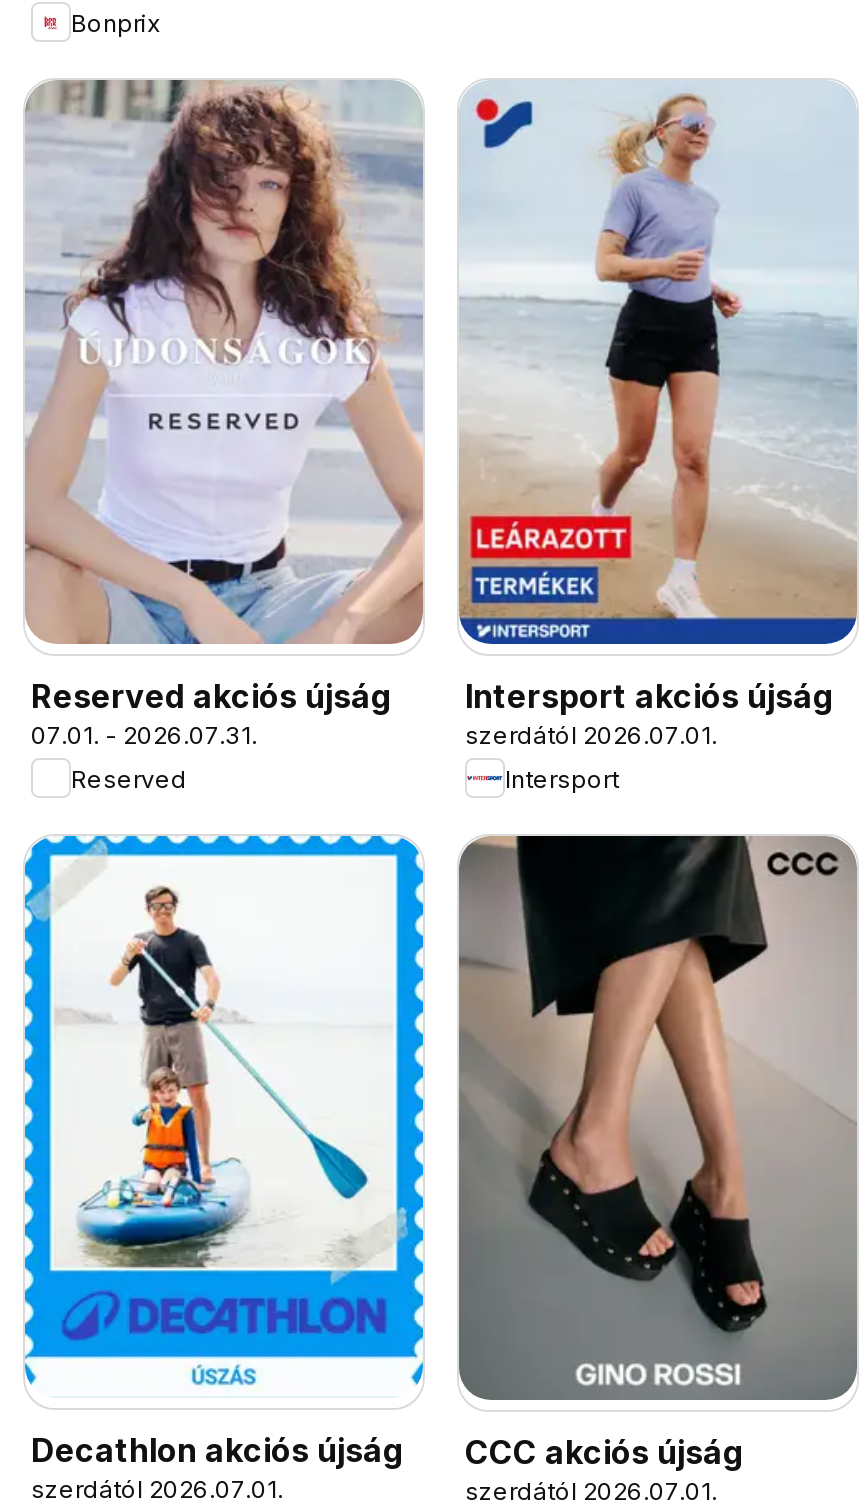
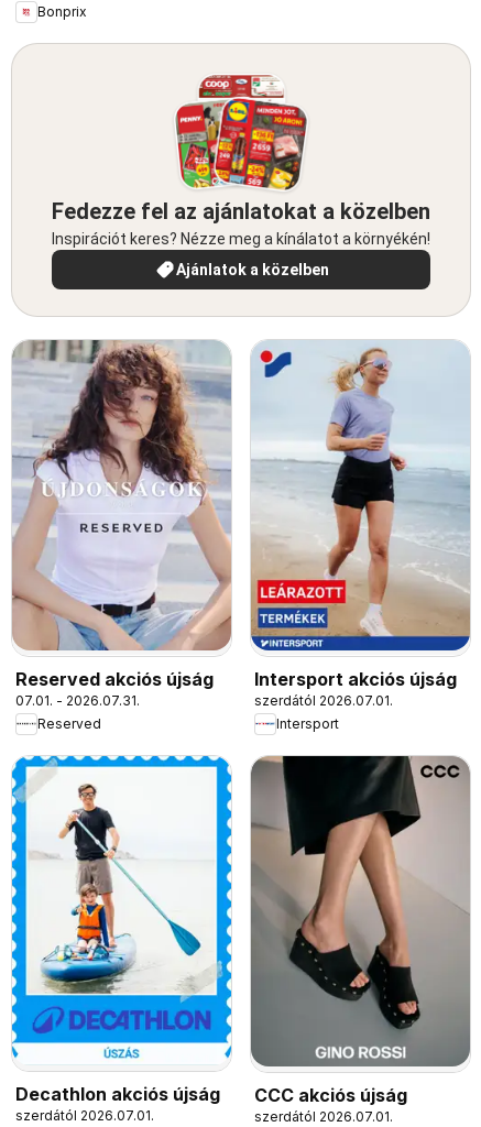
+ [image]
+ Fedezze fel az ajánlatokat a közelben
+ Inspirációt keres? Nézze meg a kínálatot a környékén!
+ Ajánlatok a közelben
